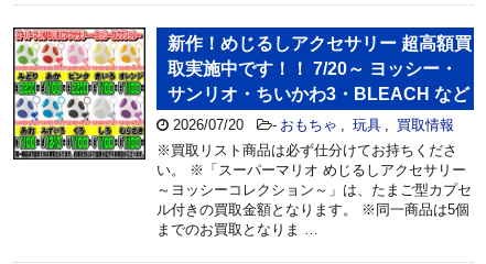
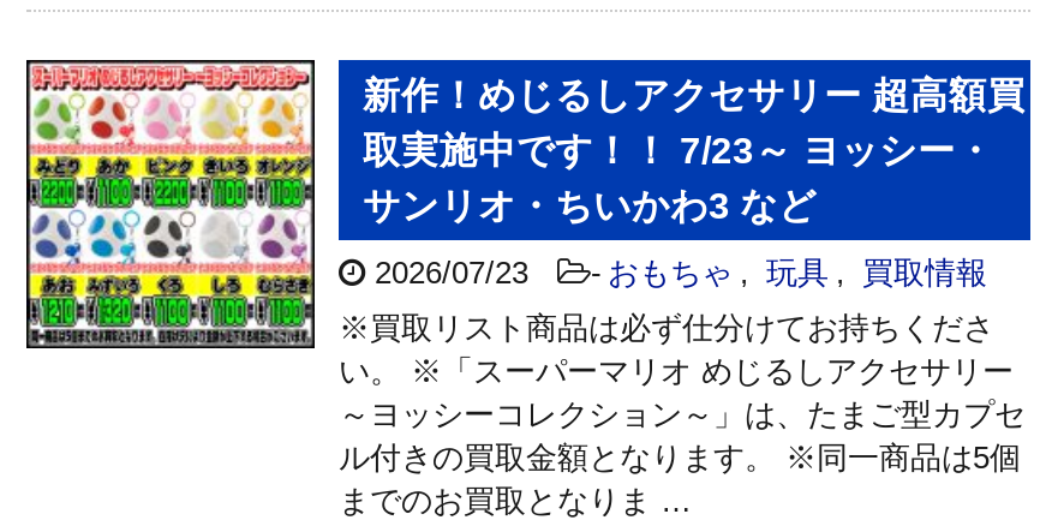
- 取実施中です！！ 7/20～ ヨッシー・
- サンリオ・ちいかわ3・BLEACH など
+ 取実施中です！！ 7/23～ ヨッシー・
+ サンリオ・ちいかわ3 など

- 2026/07/20 - おもちゃ , 玩具 , 買取情報
+ 2026/07/23 - おもちゃ , 玩具 , 買取情報
